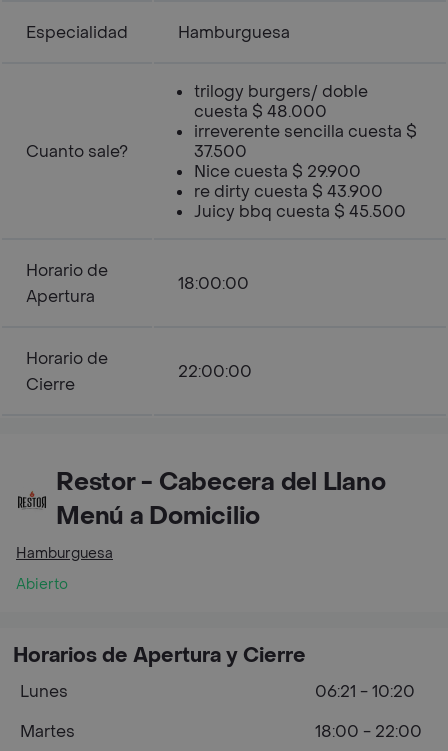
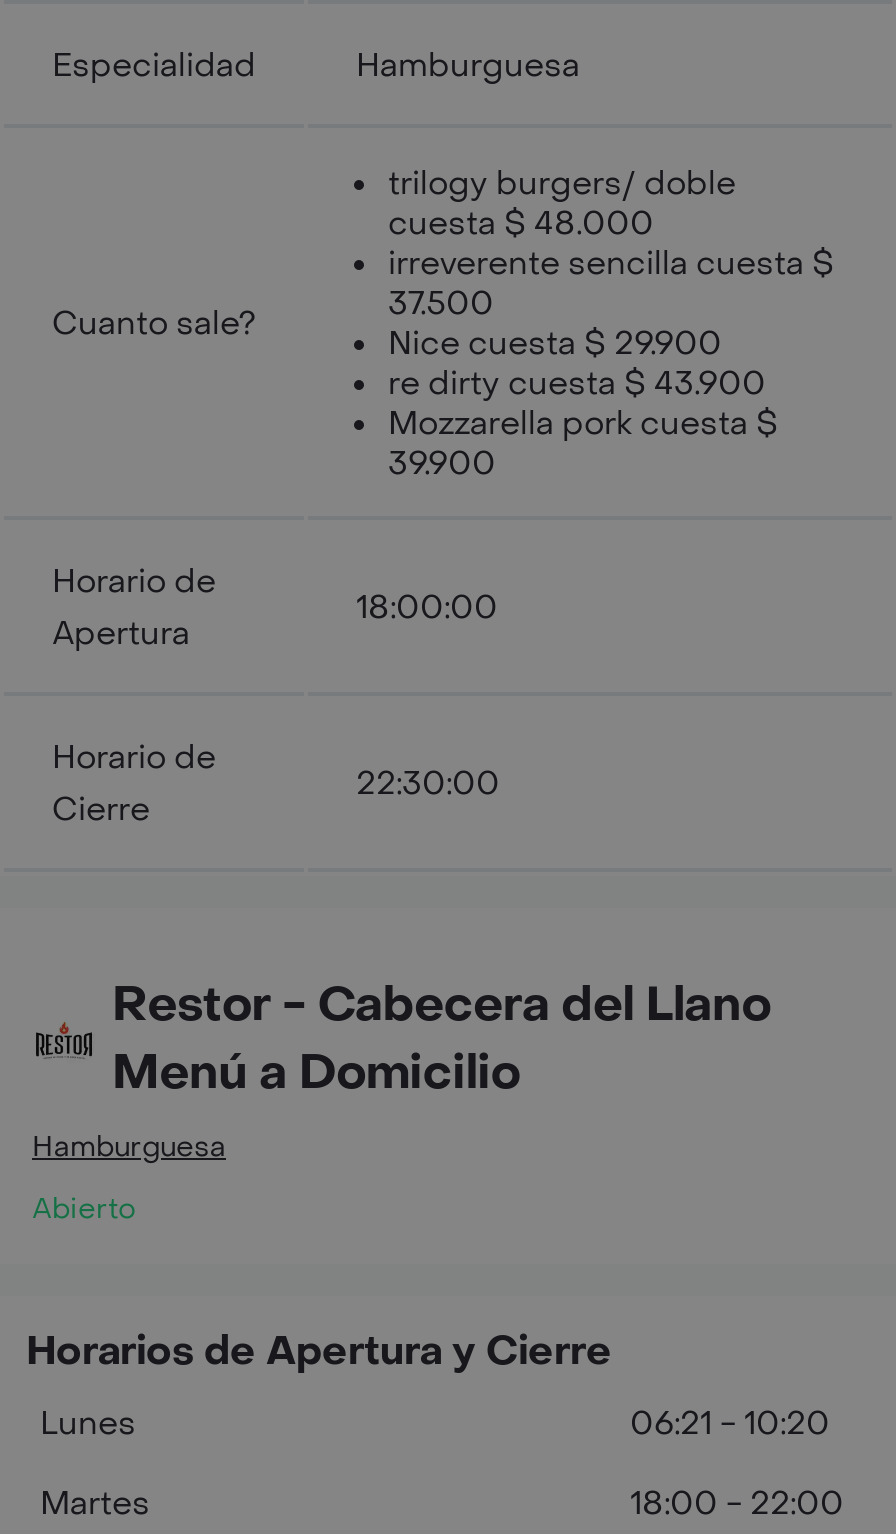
- Juicy bbq cuesta $ 45.500
+ Mozzarella pork cuesta $
+ 39.900

- 22:00:00
+ 22:30:00
